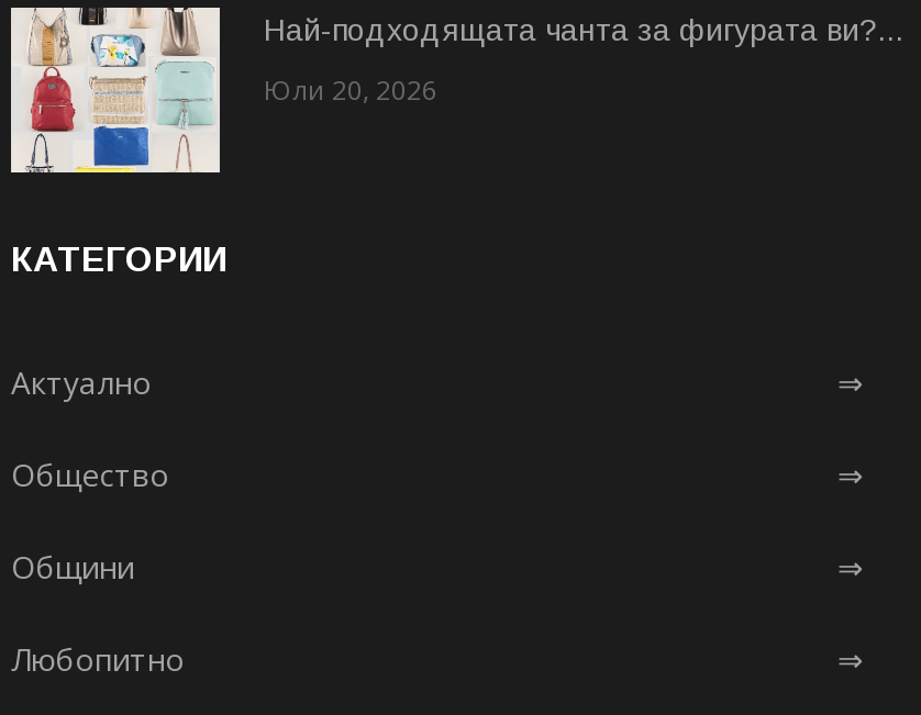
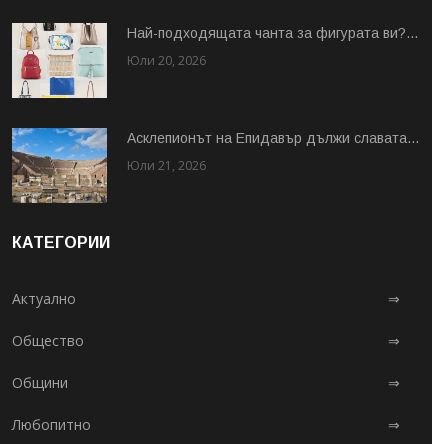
+ [image]
+ Асклепионът на Епидавър дължи славата...
+ Юли 21, 2026
